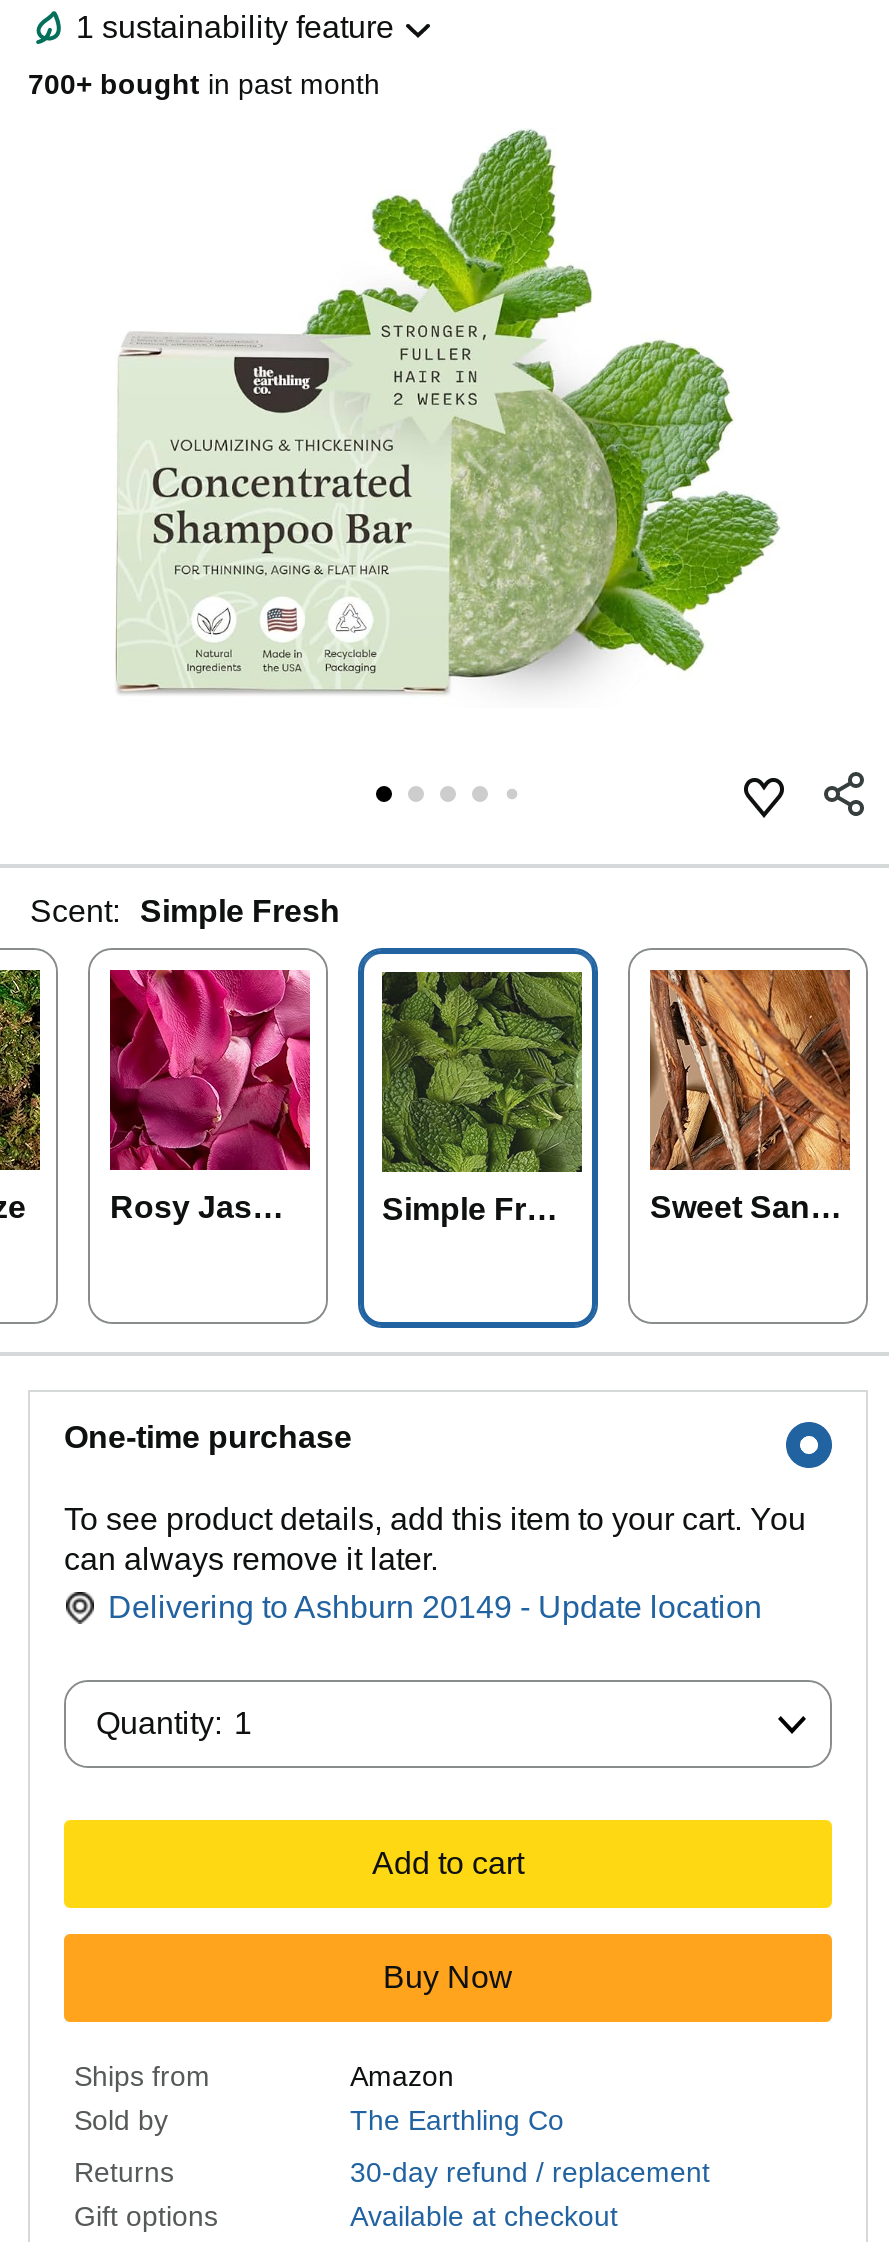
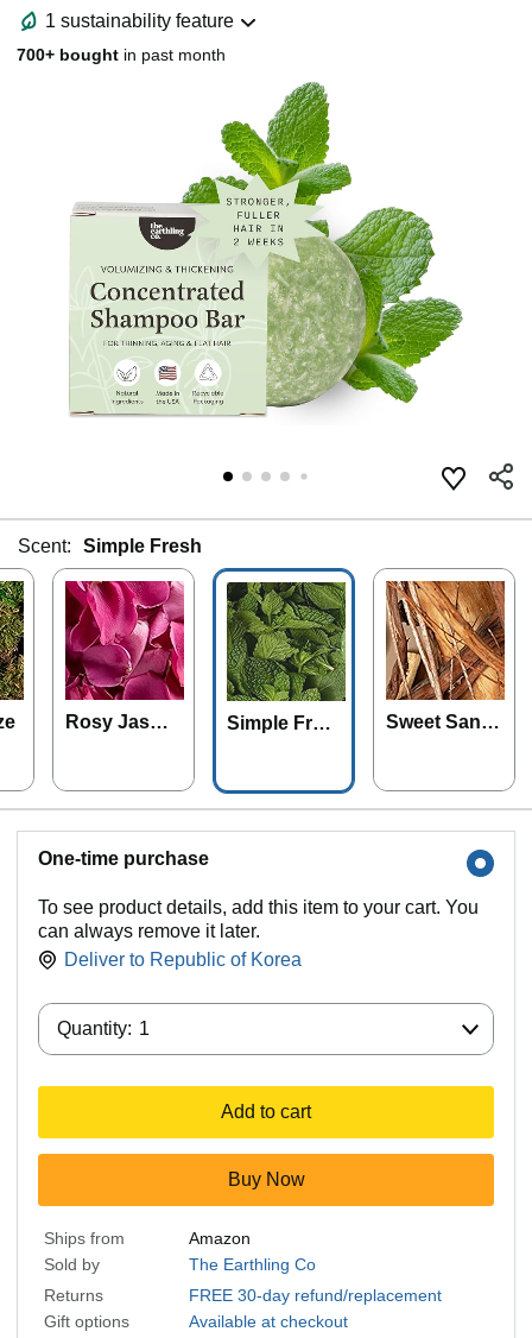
- Delivering to Ashburn 20149 - Update location
+ Deliver to Republic of Korea

- 30-day refund / replacement
+ FREE 30-day refund/replacement
